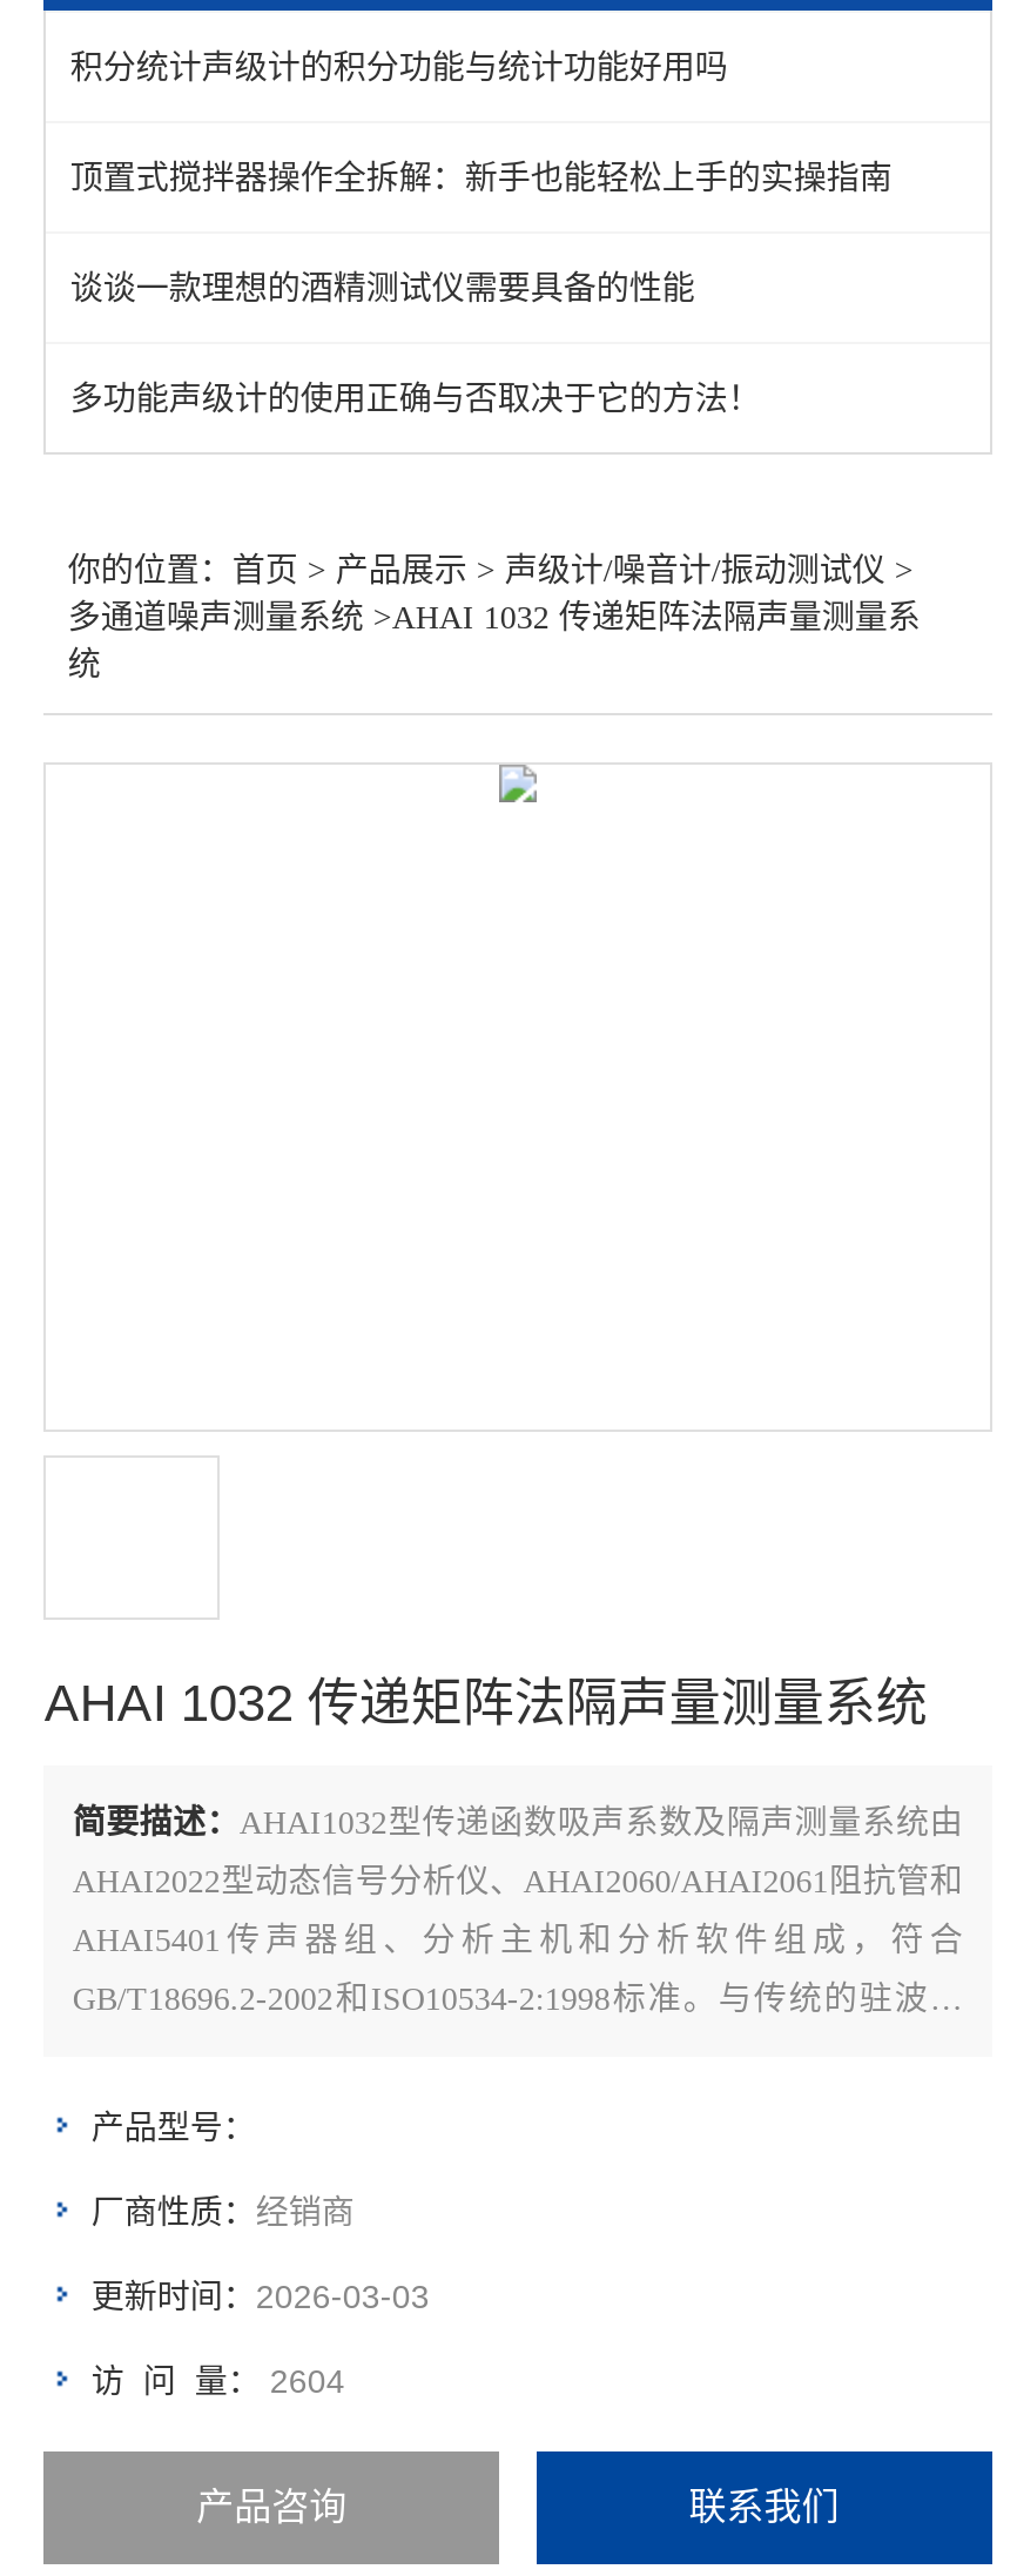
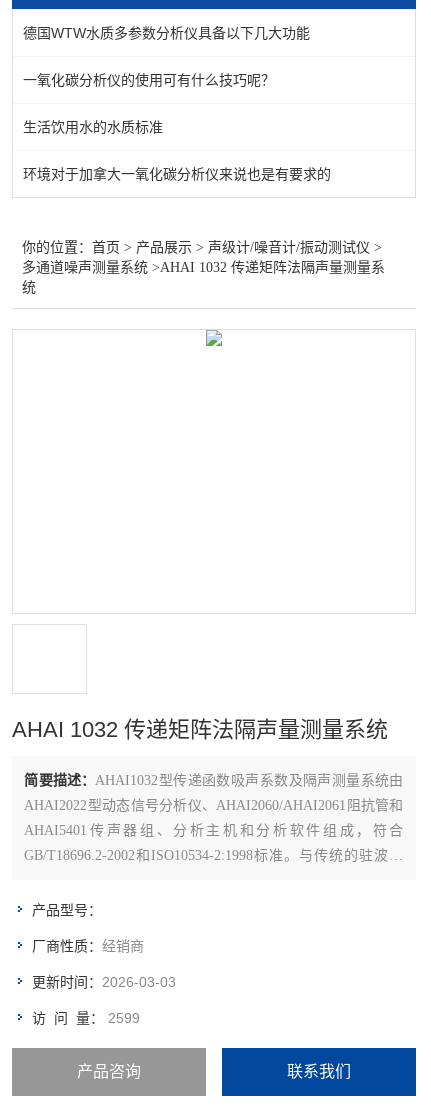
- 积分统计声级计的积分功能与统计功能好用吗
+ 德国WTW水质多参数分析仪具备以下几大功能

- 顶置式搅拌器操作全拆解：新手也能轻松上手的实操指南
+ 一氧化碳分析仪的使用可有什么技巧呢？

- 谈谈一款理想的酒精测试仪需要具备的性能
+ 生活饮用水的水质标准

- 多功能声级计的使用正确与否取决于它的方法！
+ 环境对于加拿大一氧化碳分析仪来说也是有要求的

- 访 问 量：2604
+ 访 问 量：2599
